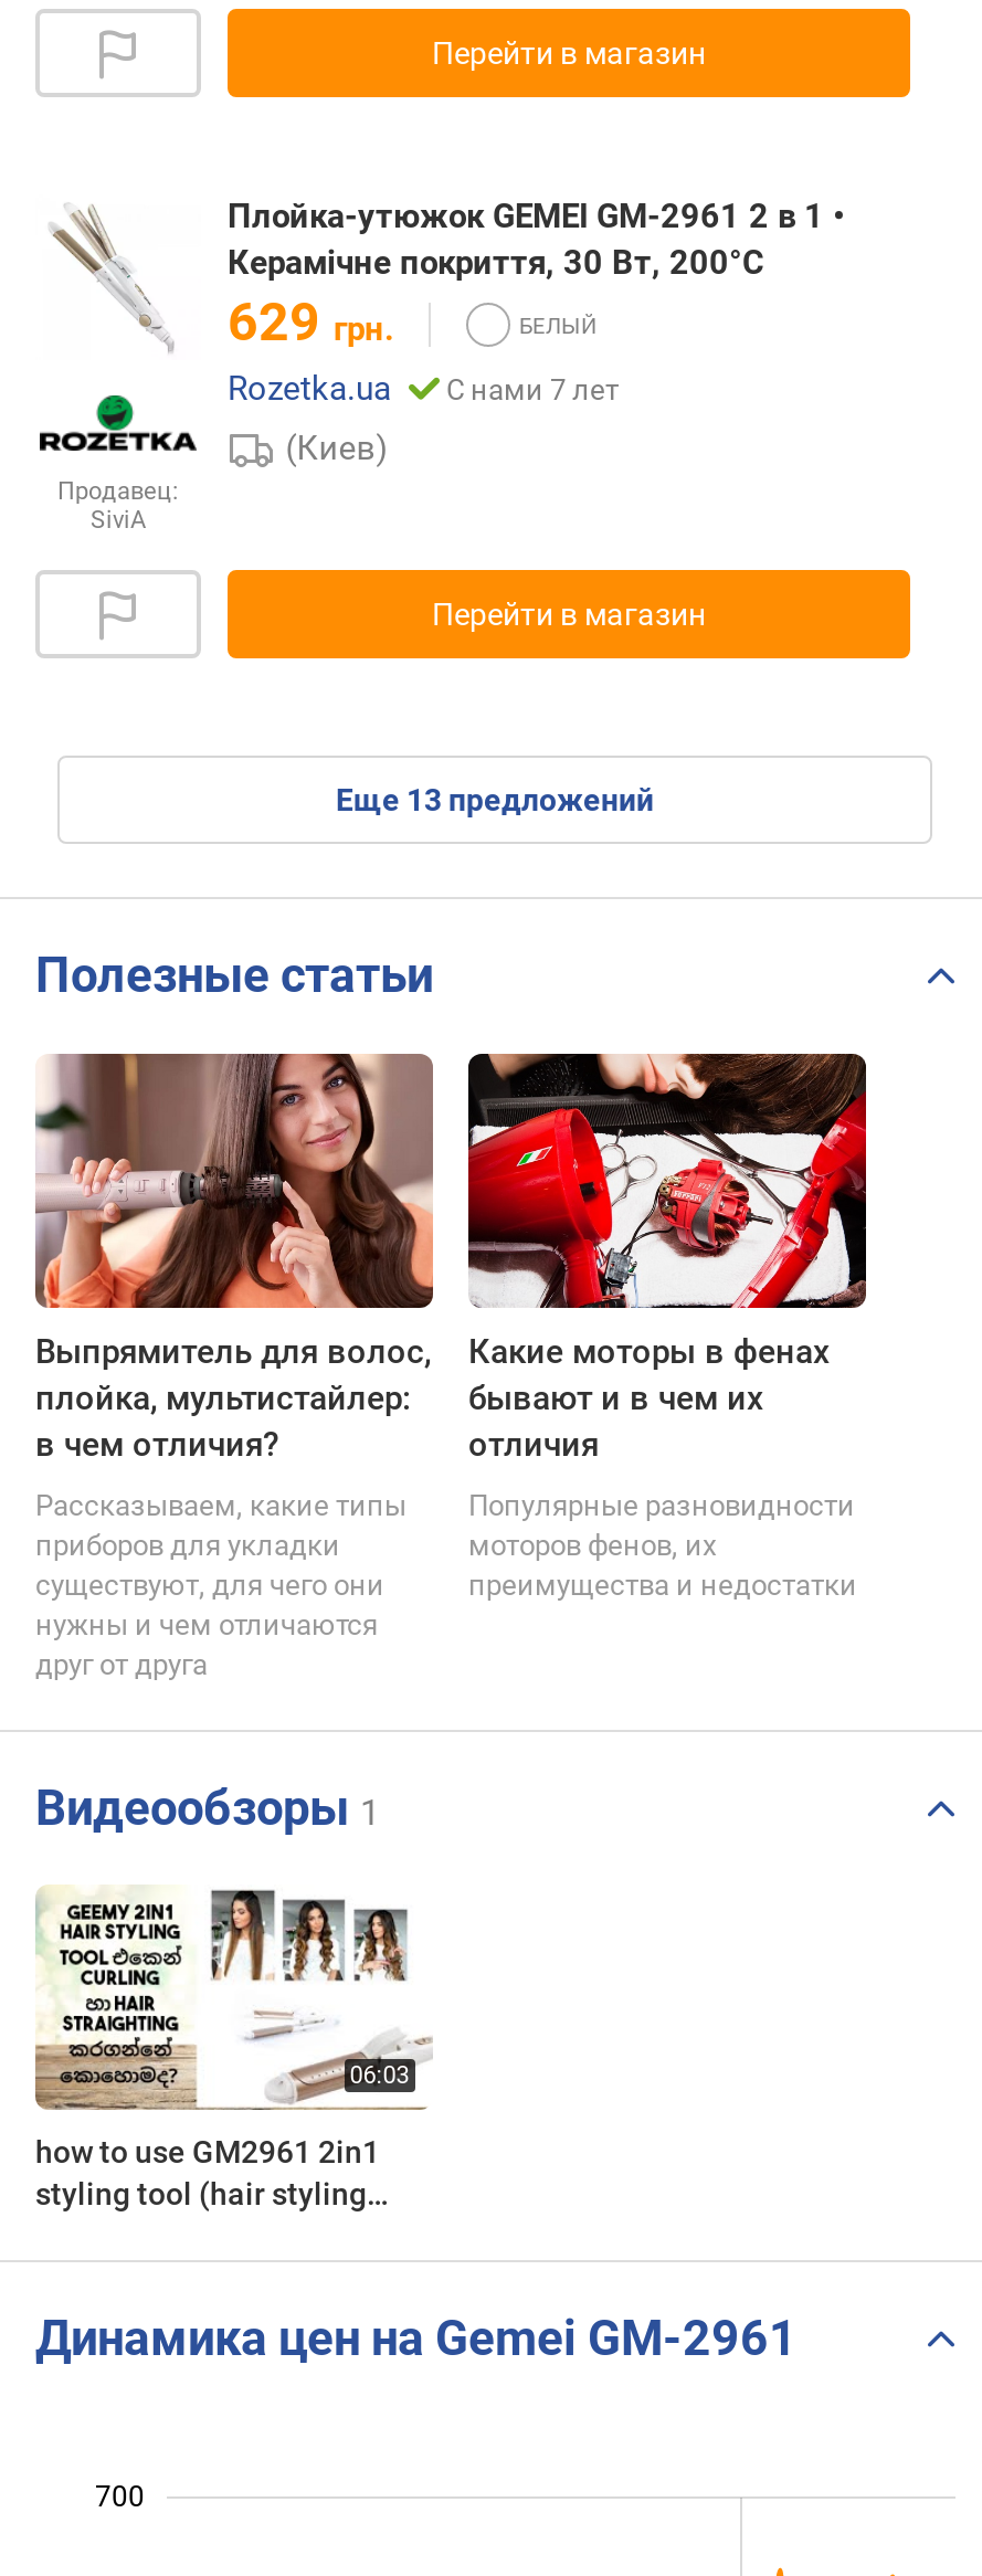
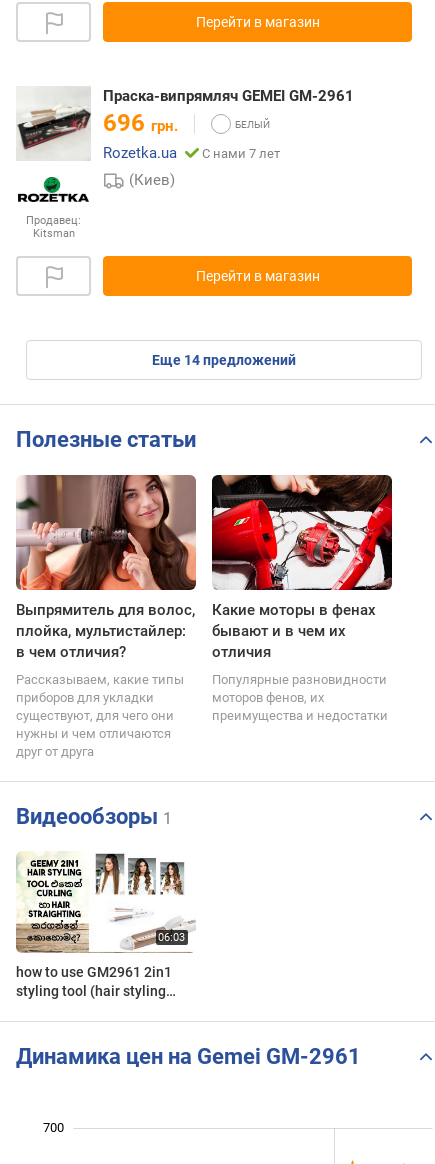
- [image]
- Плойка-утюжок GEMEI GM-2961 2 в 1 •
- Керамічне покриття, 30 Вт, 200°C
- 629 грн.
+ [image]
+ Праска-випрямляч GEMEI GM-2961
+ 696 грн.

moved up: Rozetka.ua | С нами 7 лет | (Киев)

- SiviA
+ Kitsman

- eще 13 предложений
+ eще 14 предложений
